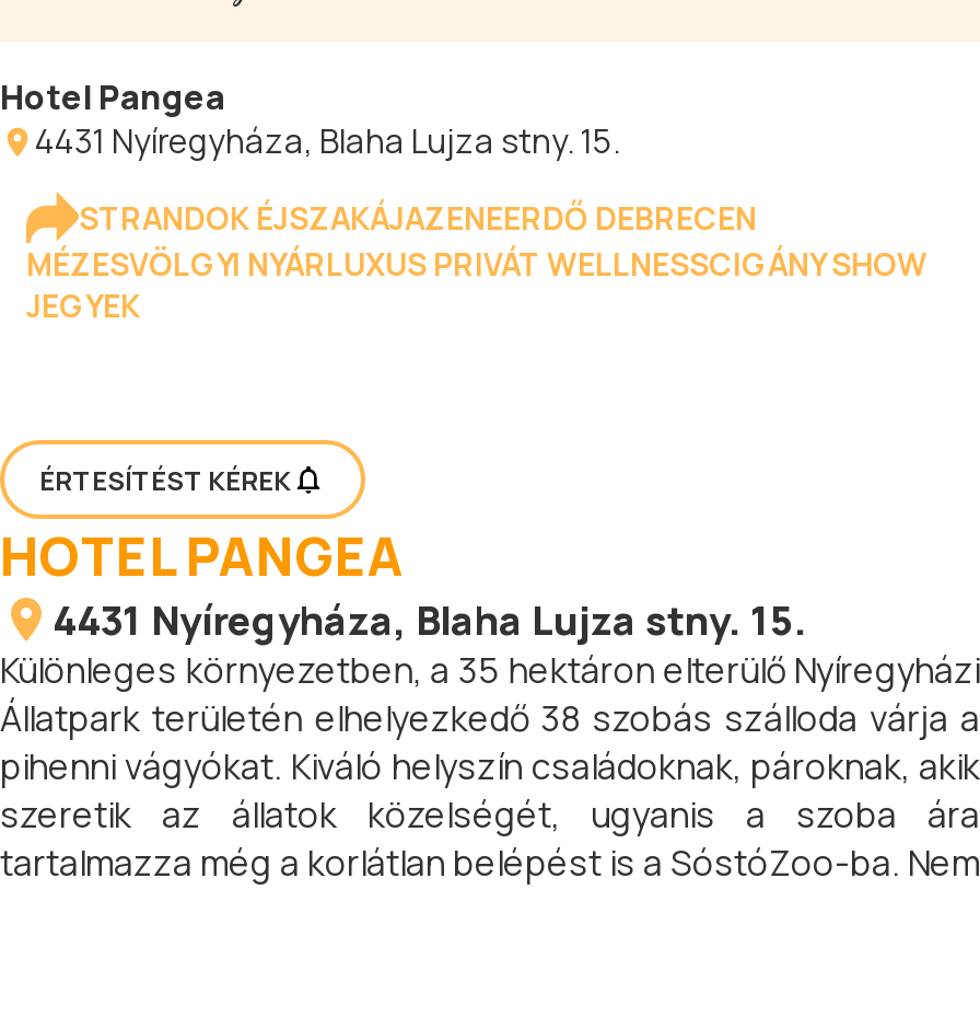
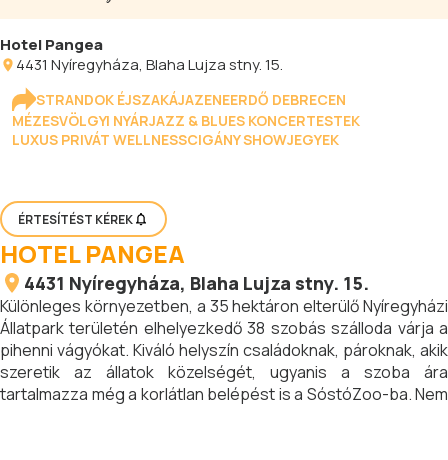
- MÉZESVÖLGYI NYÁRLUXUS PRIVÁT WELLNESSCIGÁNY SHOW
- JEGYEK
+ MÉZESVÖLGYI NYÁRJAZZ & BLUES KONCERTESTEK
+ LUXUS PRIVÁT WELLNESSCIGÁNY SHOWJEGYEK
